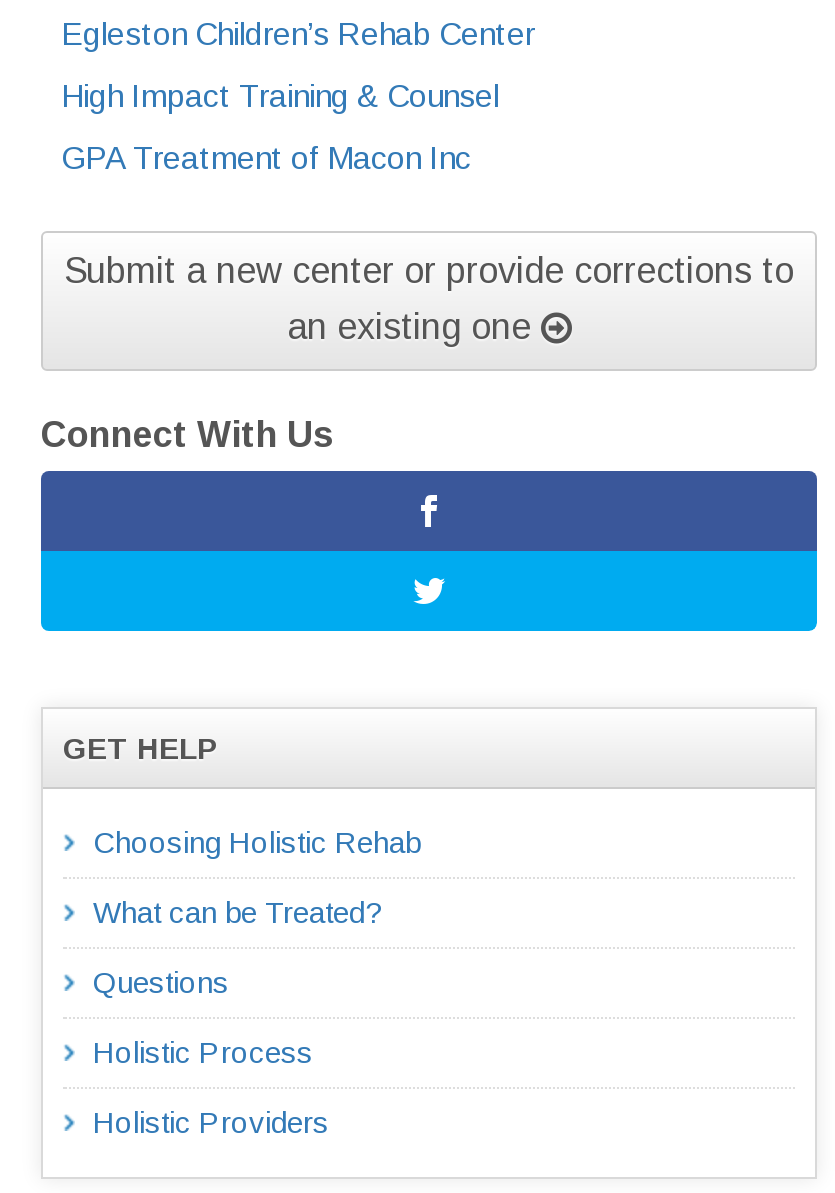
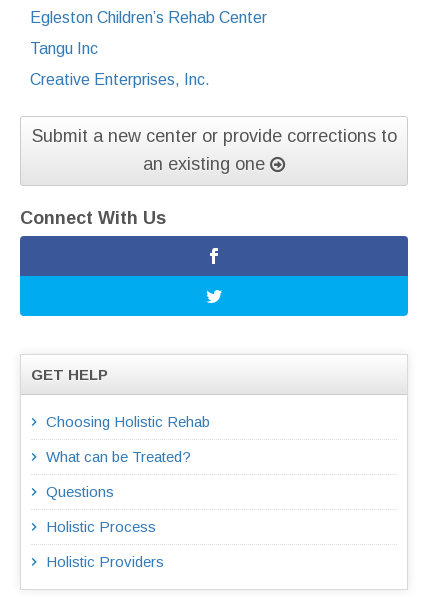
- High Impact Training & Counsel
+ Tangu Inc

- GPA Treatment of Macon Inc
+ Creative Enterprises, Inc.
